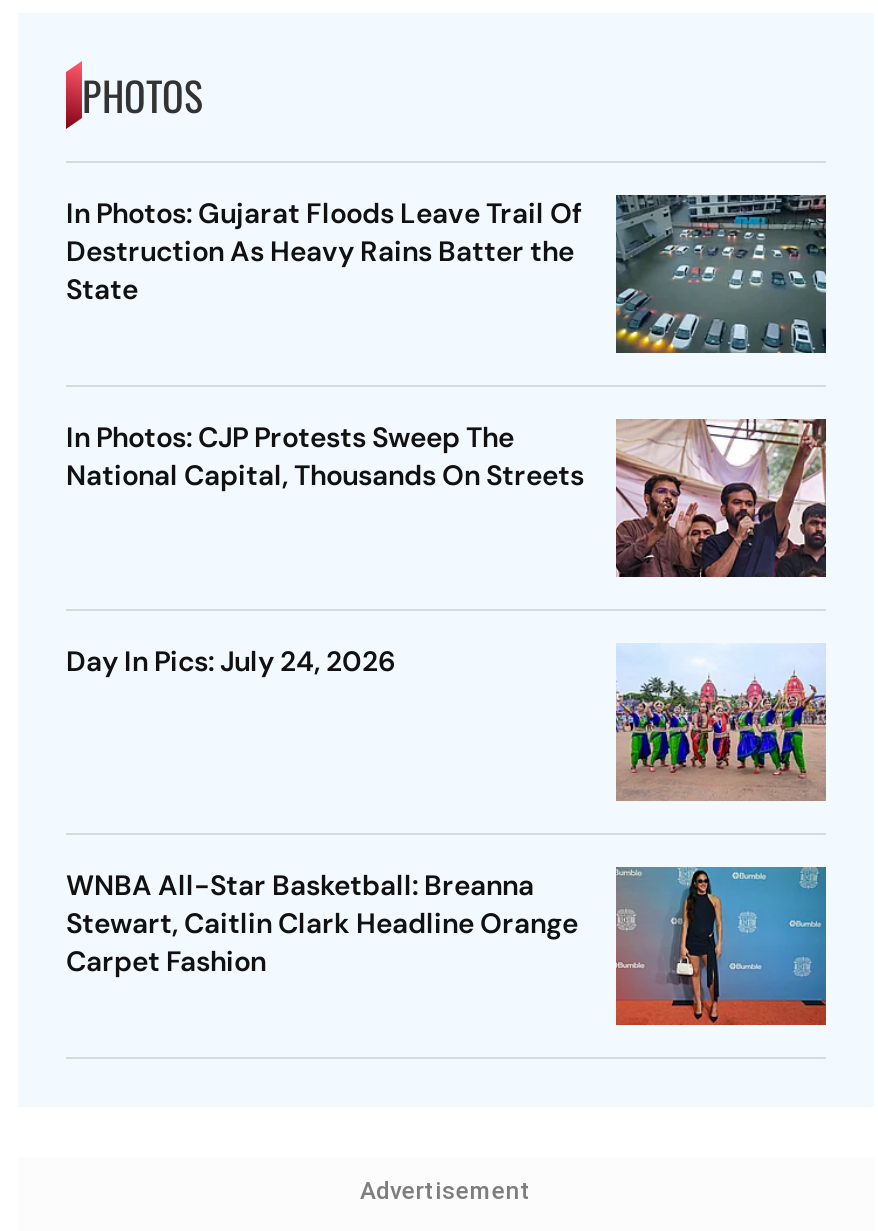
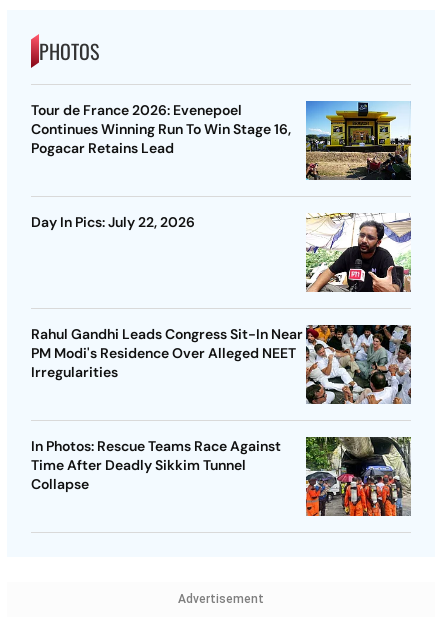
- [image]
- In Photos: Gujarat Floods Leave Trail Of
- Destruction As Heavy Rains Batter the
- State
+ [image]
+ Tour de France 2026: Evenepoel
+ Continues Winning Run To Win Stage 16,
+ Pogacar Retains Lead

- In Photos: CJP Protests Sweep The
- National Capital, Thousands On Streets
+ Day In Pics: July 22, 2026

- [image]
+ [image]

- Day In Pics: July 24, 2026
+ Rahul Gandhi Leads Congress Sit-In Near
+ PM Modi's Residence Over Alleged NEET
+ Irregularities

- [image]
+ [image]

- [image]
- WNBA All-Star Basketball: Breanna
- Stewart, Caitlin Clark Headline Orange
- Carpet Fashion
+ [image]
+ In Photos: Rescue Teams Race Against
+ Time After Deadly Sikkim Tunnel
+ Collapse
